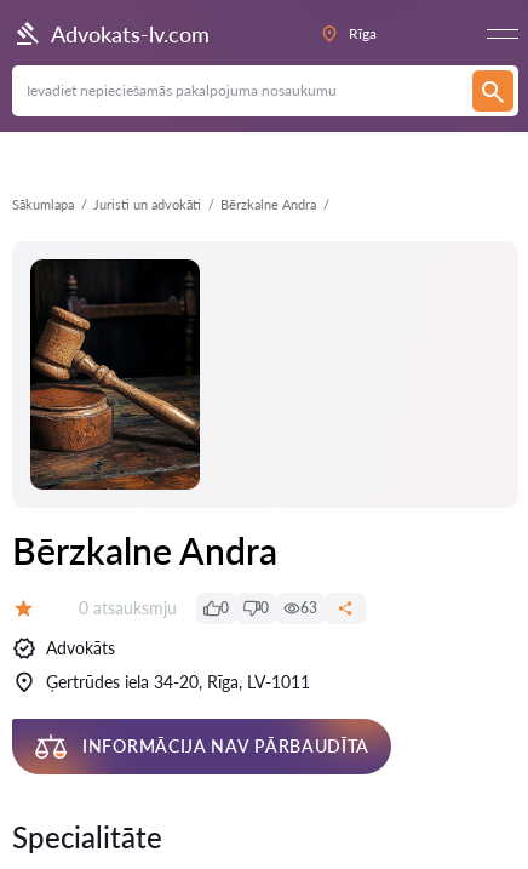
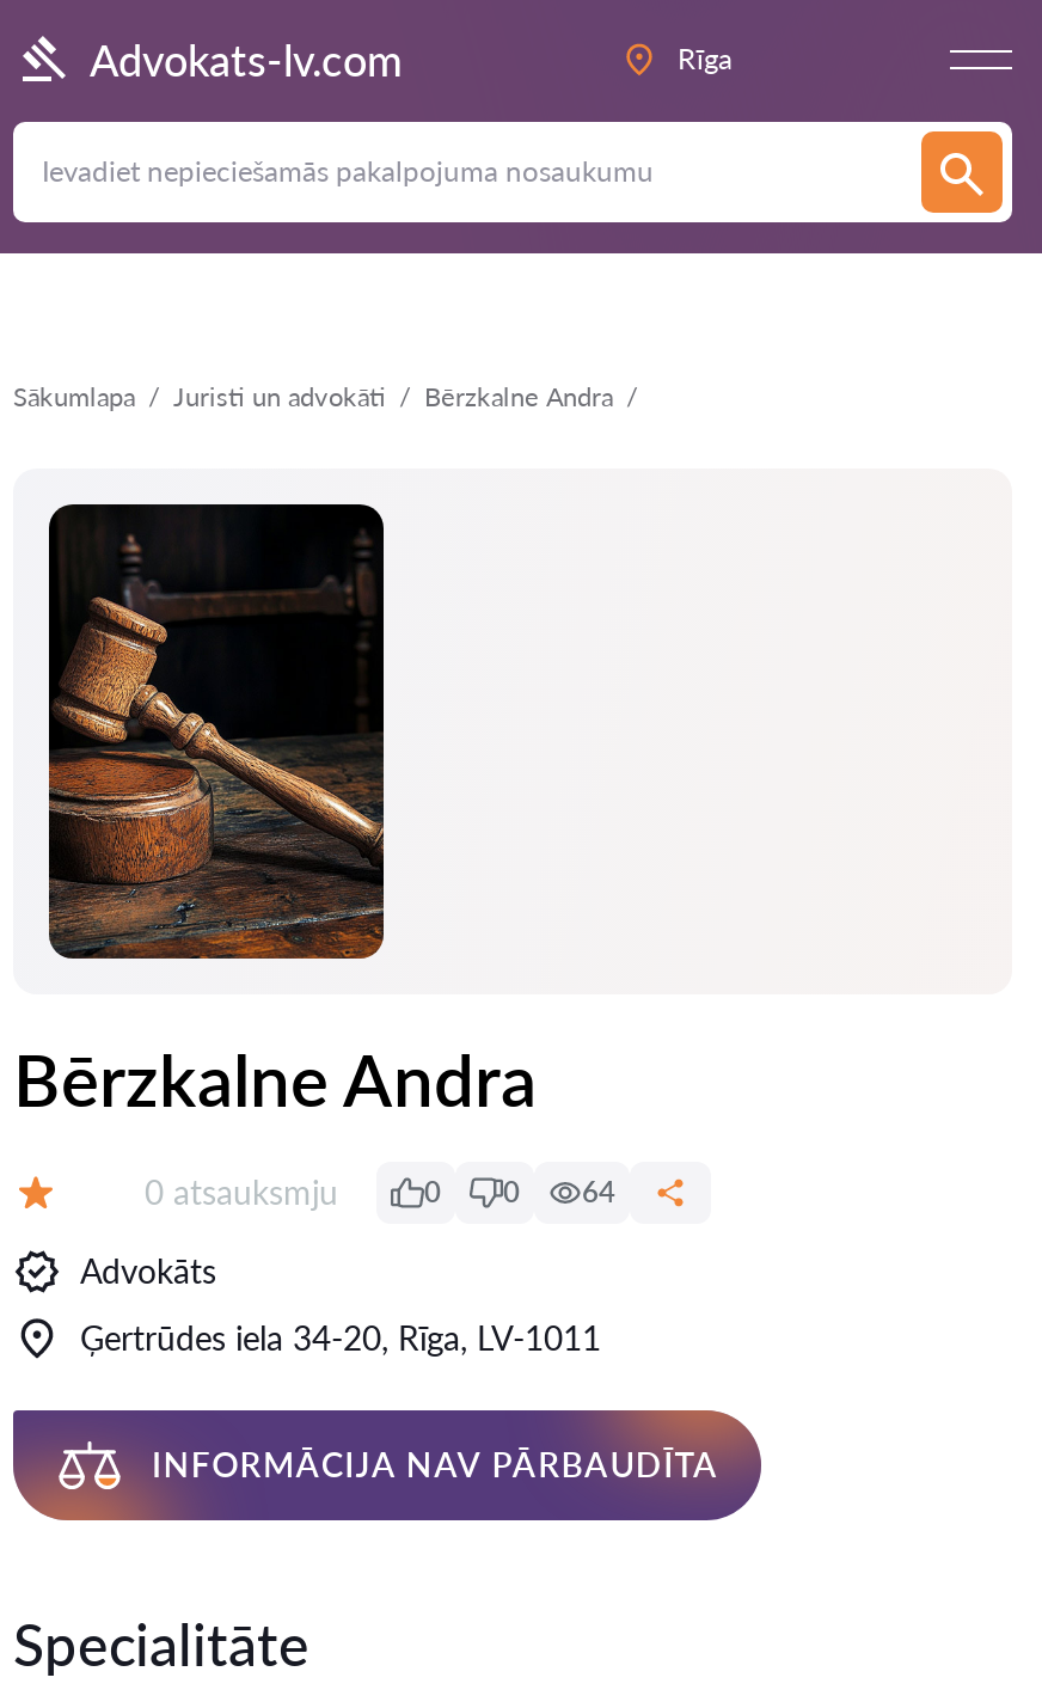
- 63
+ 64
